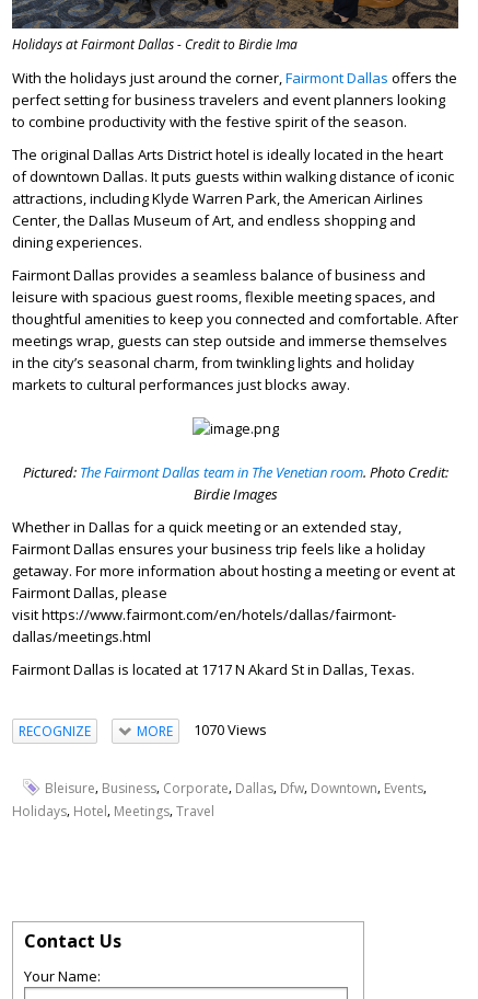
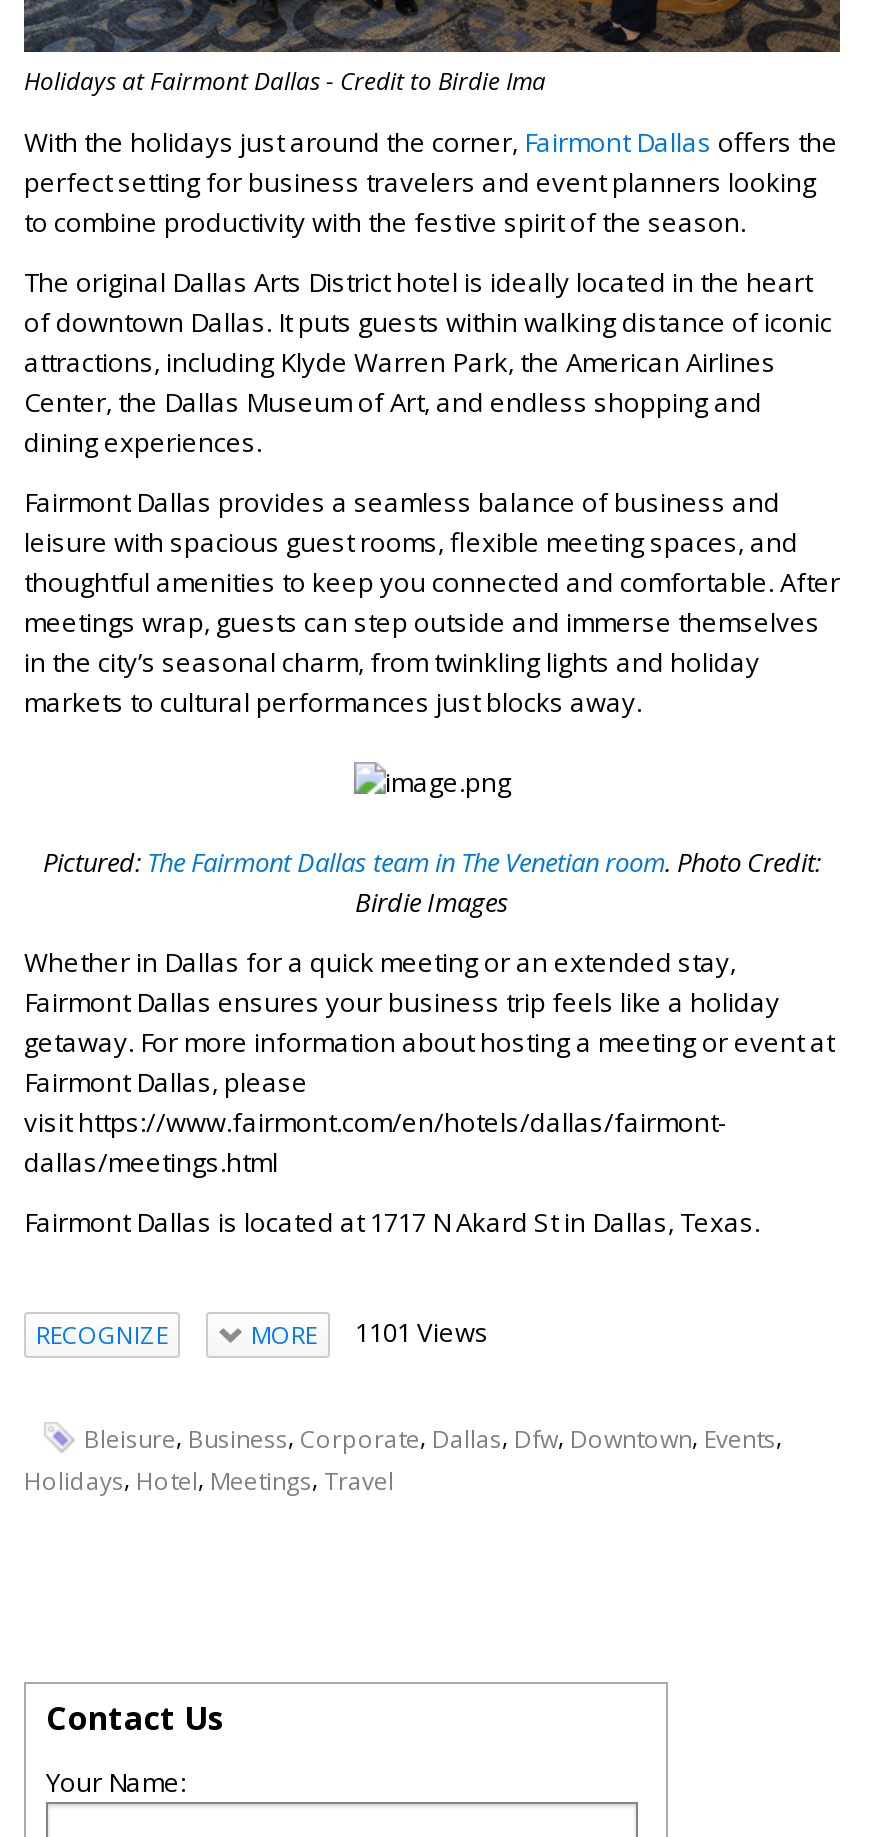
- MORE 1070 Views
+ MORE 1101 Views
